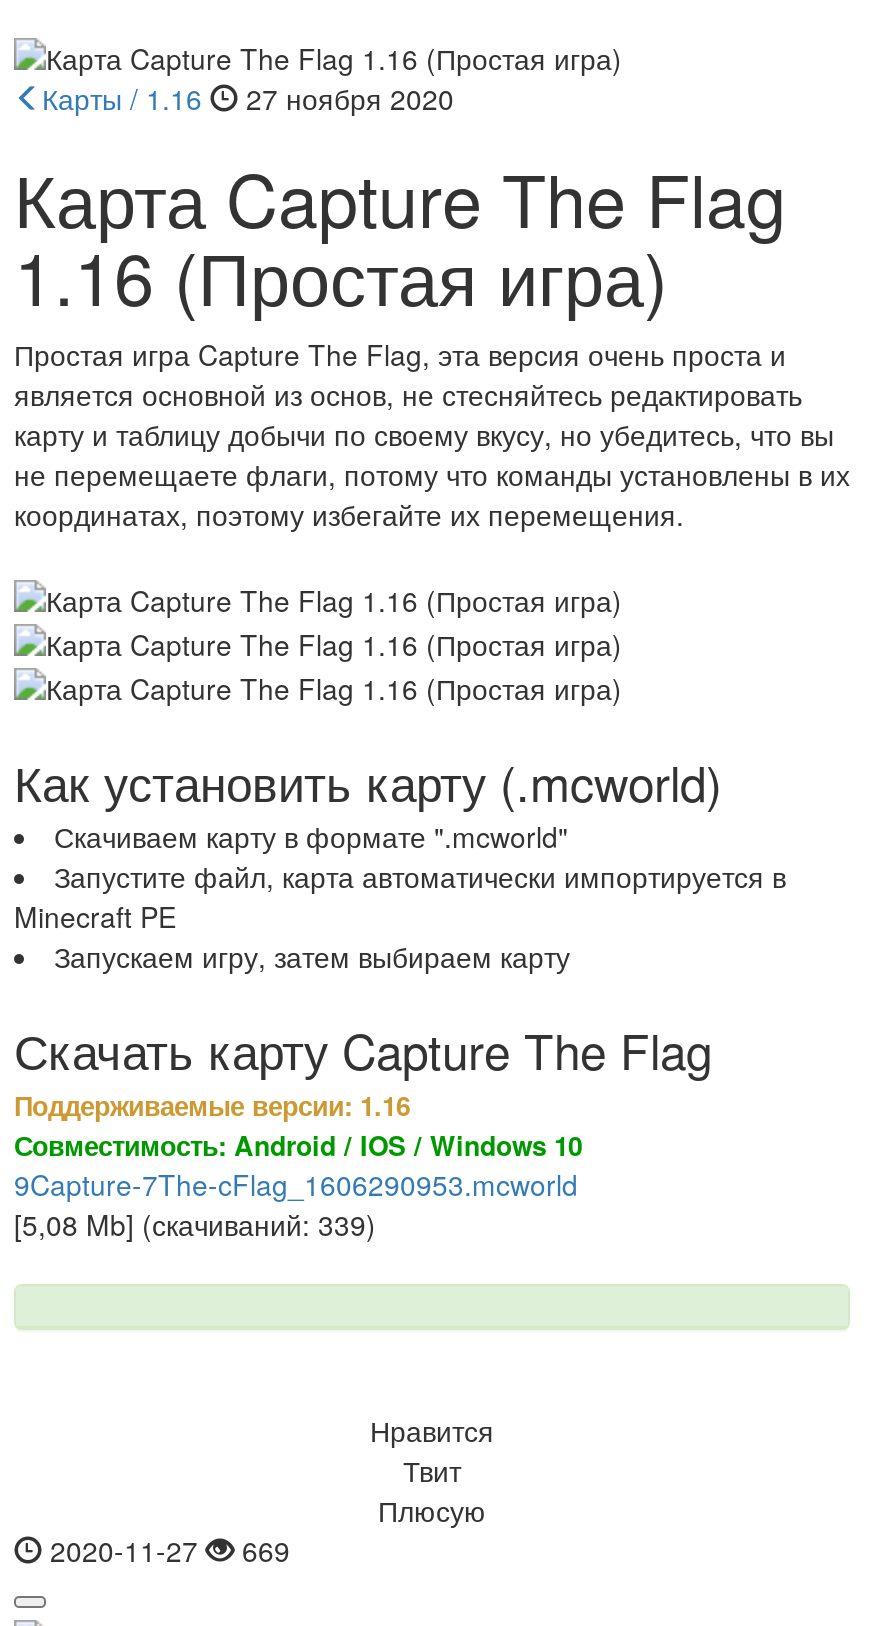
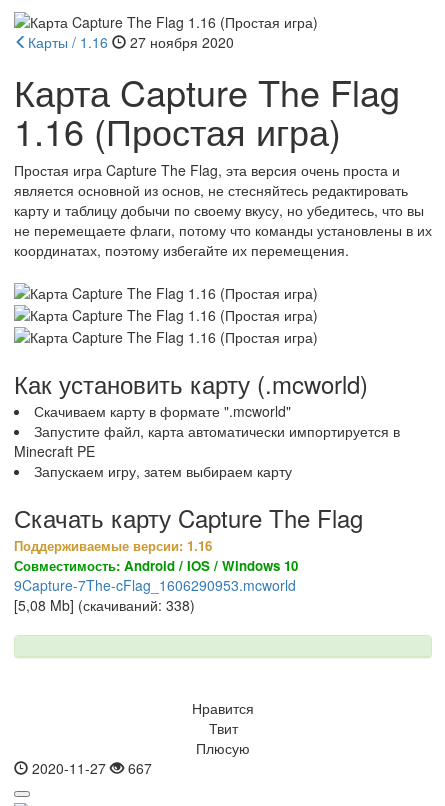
- [5,08 Mb] (скачиваний: 339)
+ [5,08 Mb] (скачиваний: 338)

- 2020-11-27 669
+ 2020-11-27 667
